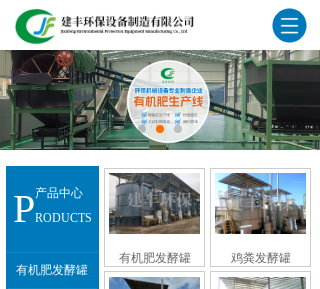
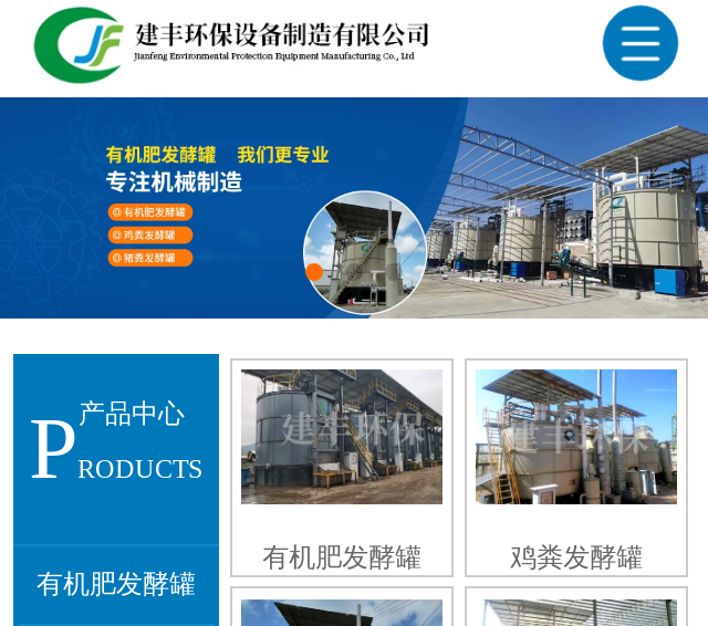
- [image]
+ [image]
